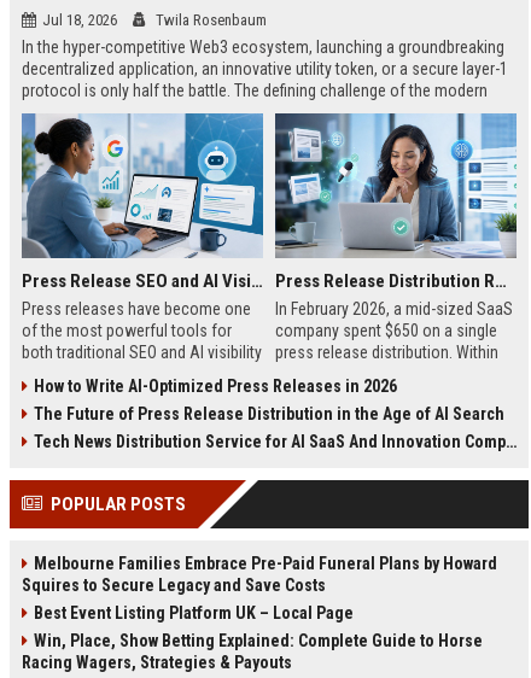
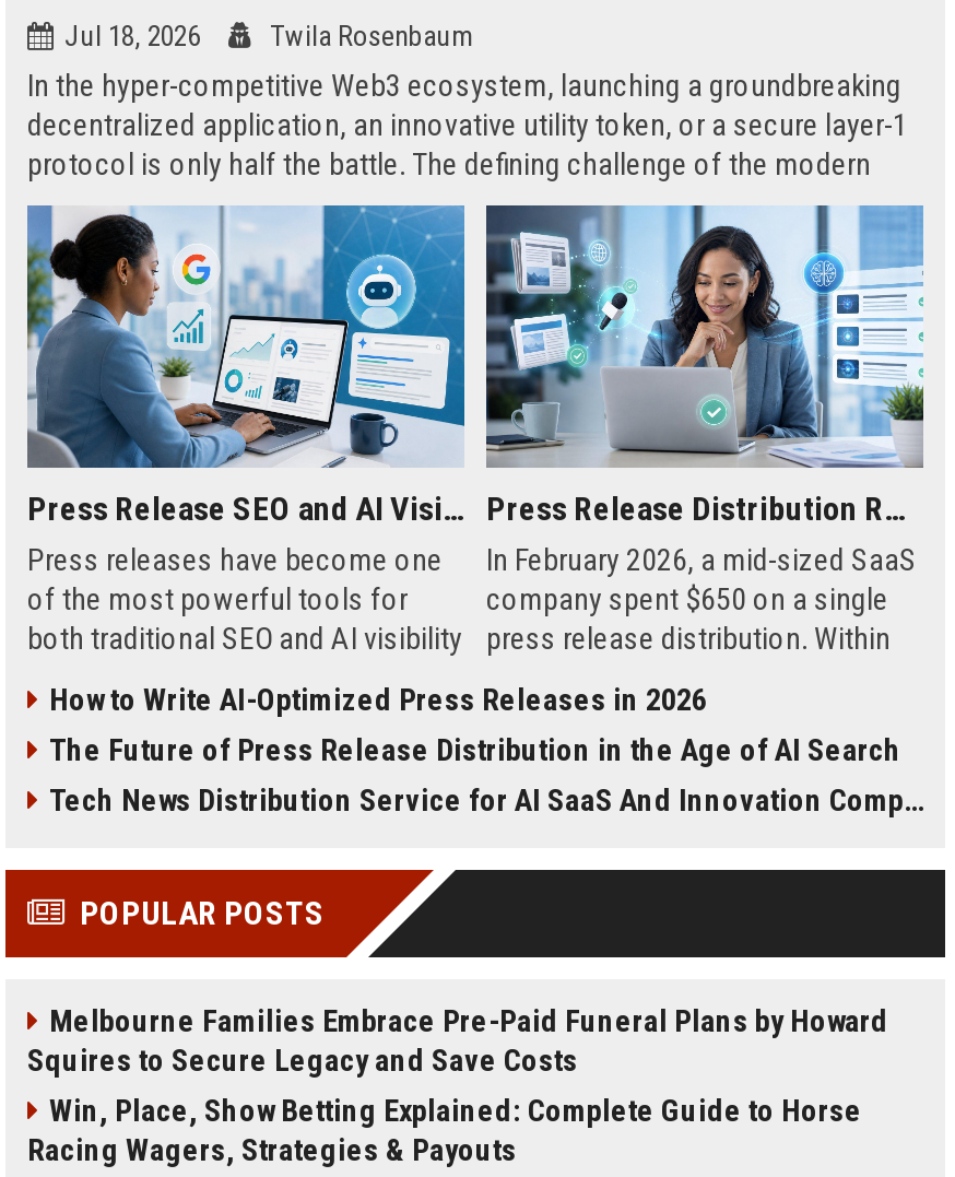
- Best Event Listing Platform UK – Local Page
